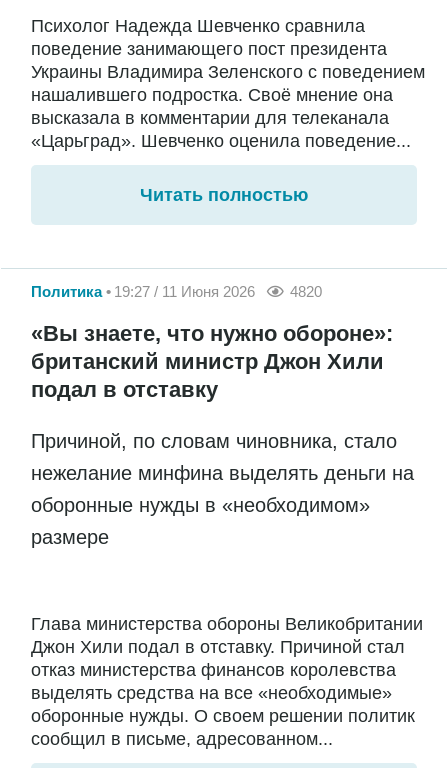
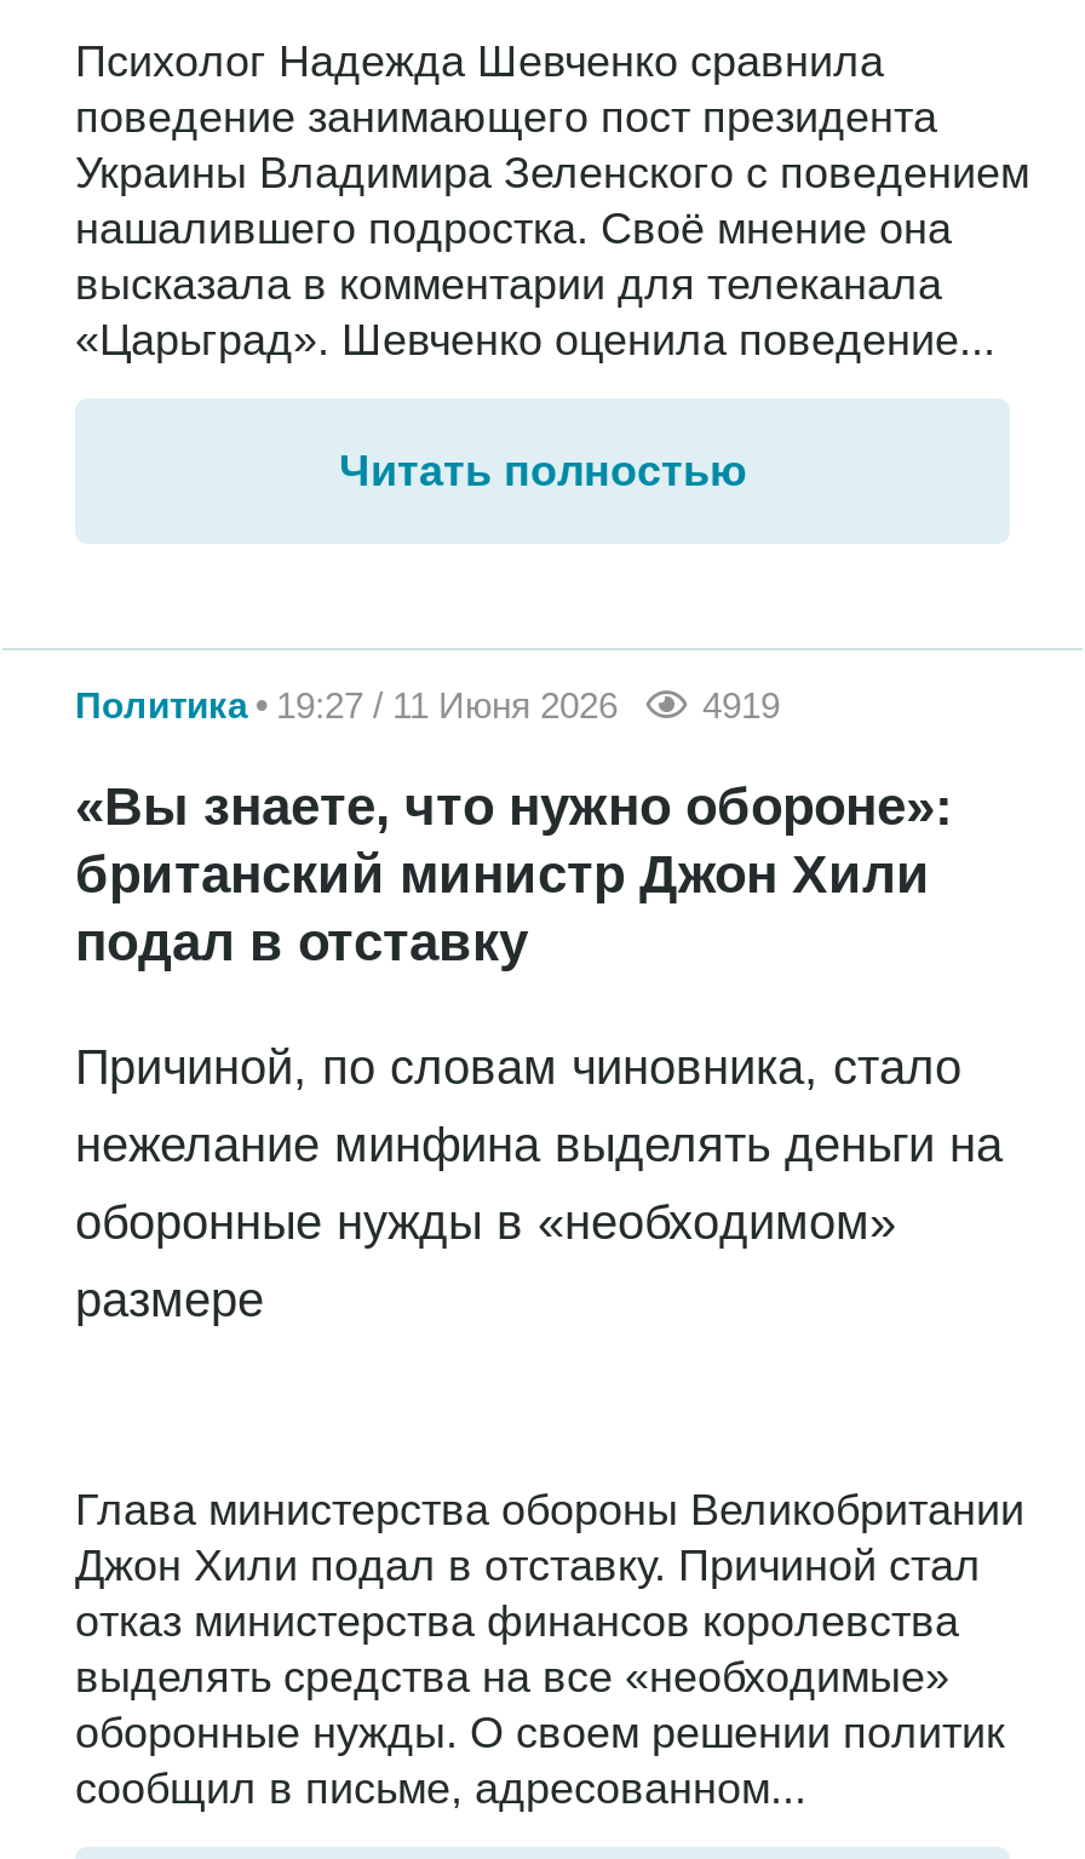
- 4820
+ 4919
